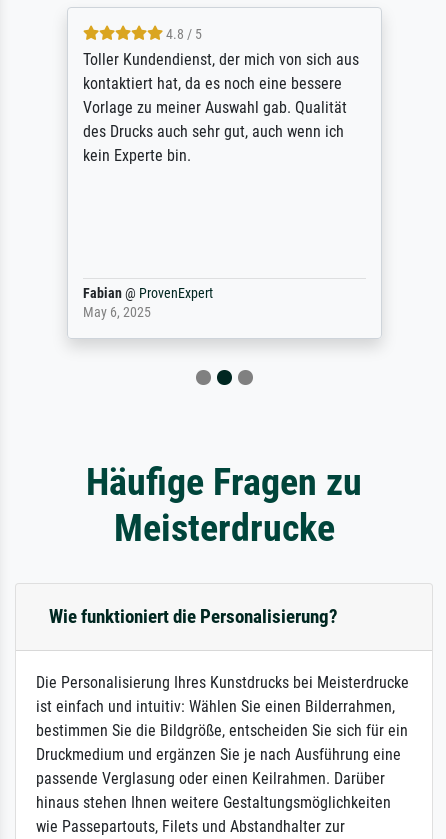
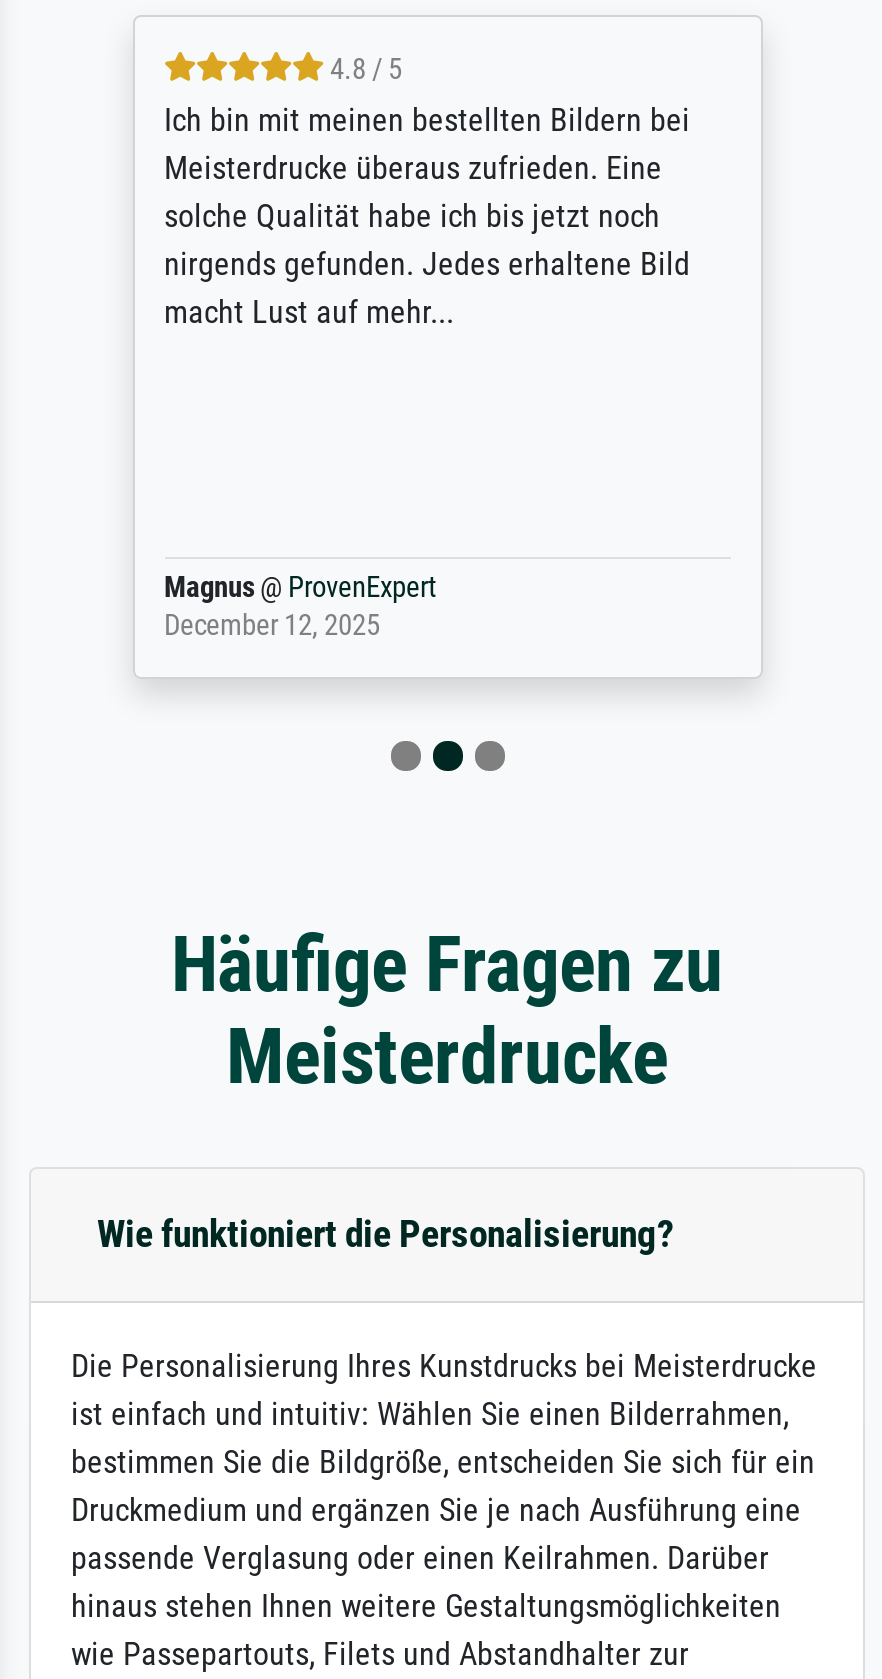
- Toller Kundendienst, der mich von sich aus
- kontaktiert hat, da es noch eine bessere
- Vorlage zu meiner Auswahl gab. Qualität
- des Drucks auch sehr gut, auch wenn ich
- kein Experte bin.
+ Ich bin mit meinen bestellten Bildern bei
+ Meisterdrucke überaus zufrieden. Eine
+ solche Qualität habe ich bis jetzt noch
+ nirgends gefunden. Jedes erhaltene Bild
+ macht Lust auf mehr...

- Fabian @ ProvenExpert
- May 6, 2025
+ Magnus @ ProvenExpert
+ December 12, 2025
